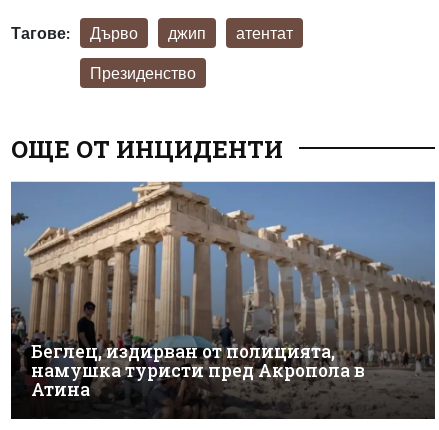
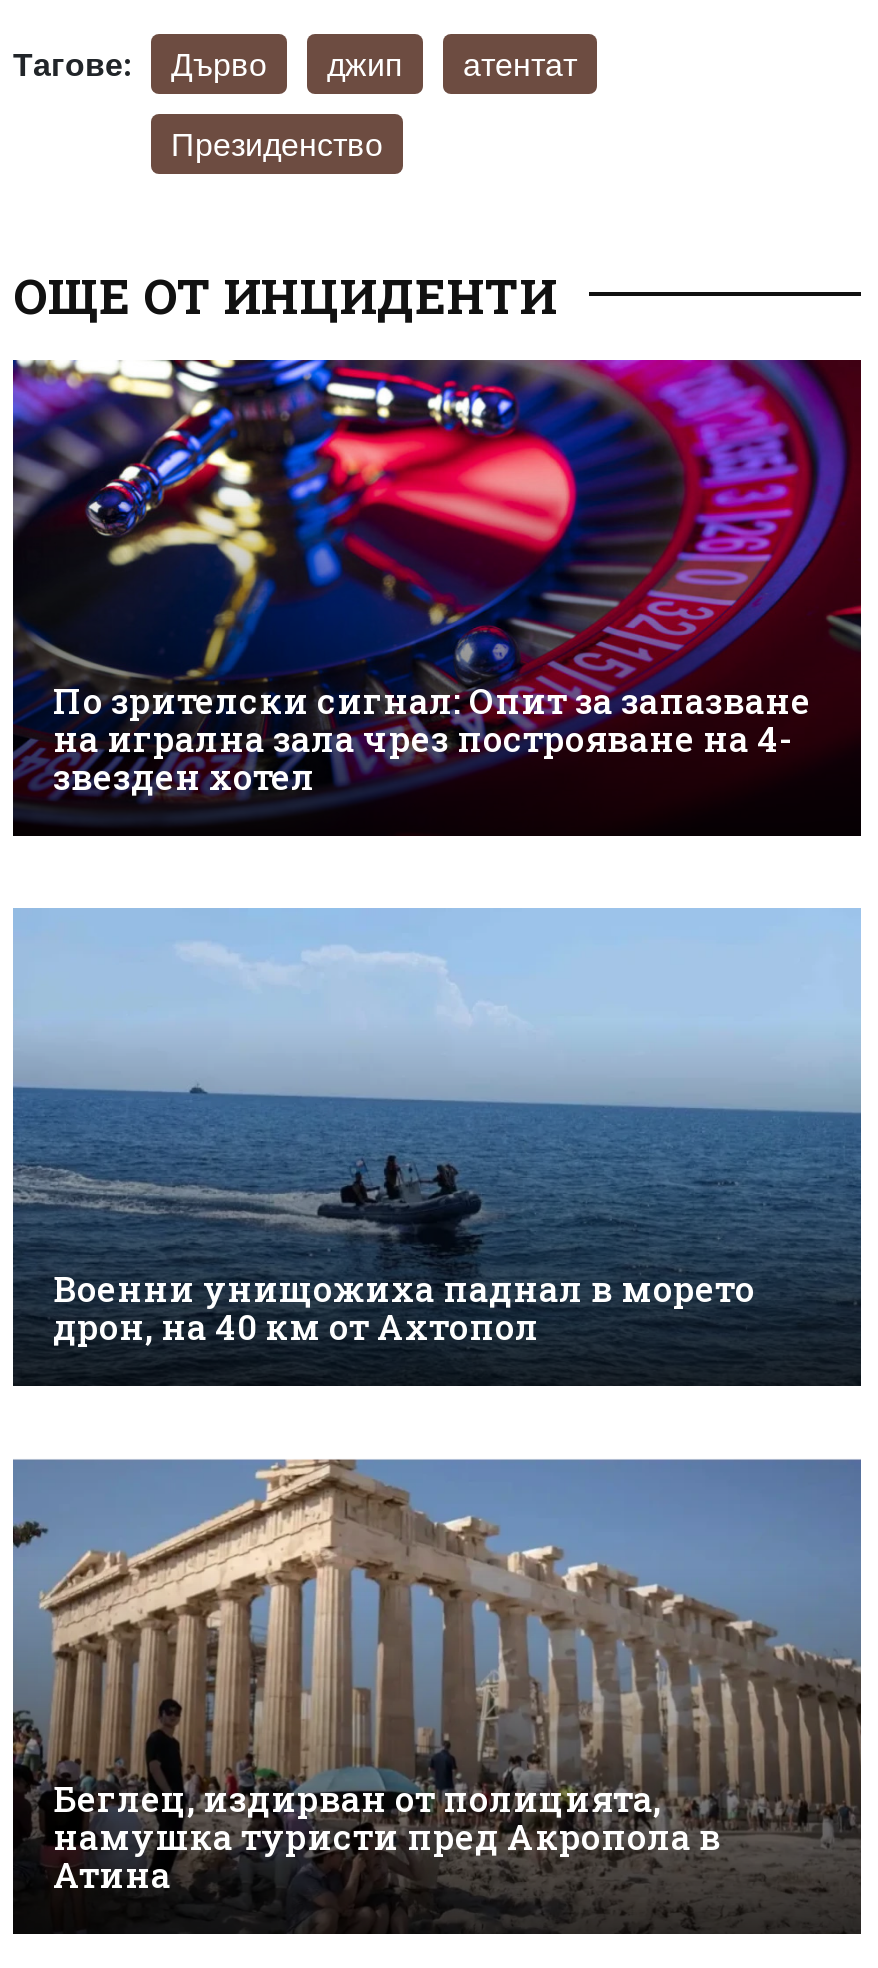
+ [image]
+ По зрителски сигнал: Опит за запазване
+ на игрална зала чрез построяване на 4-
+ звезден хотел

+ [image]
+ Военни унищожиха паднал в морето
+ дрон, на 40 км от Ахтопол
